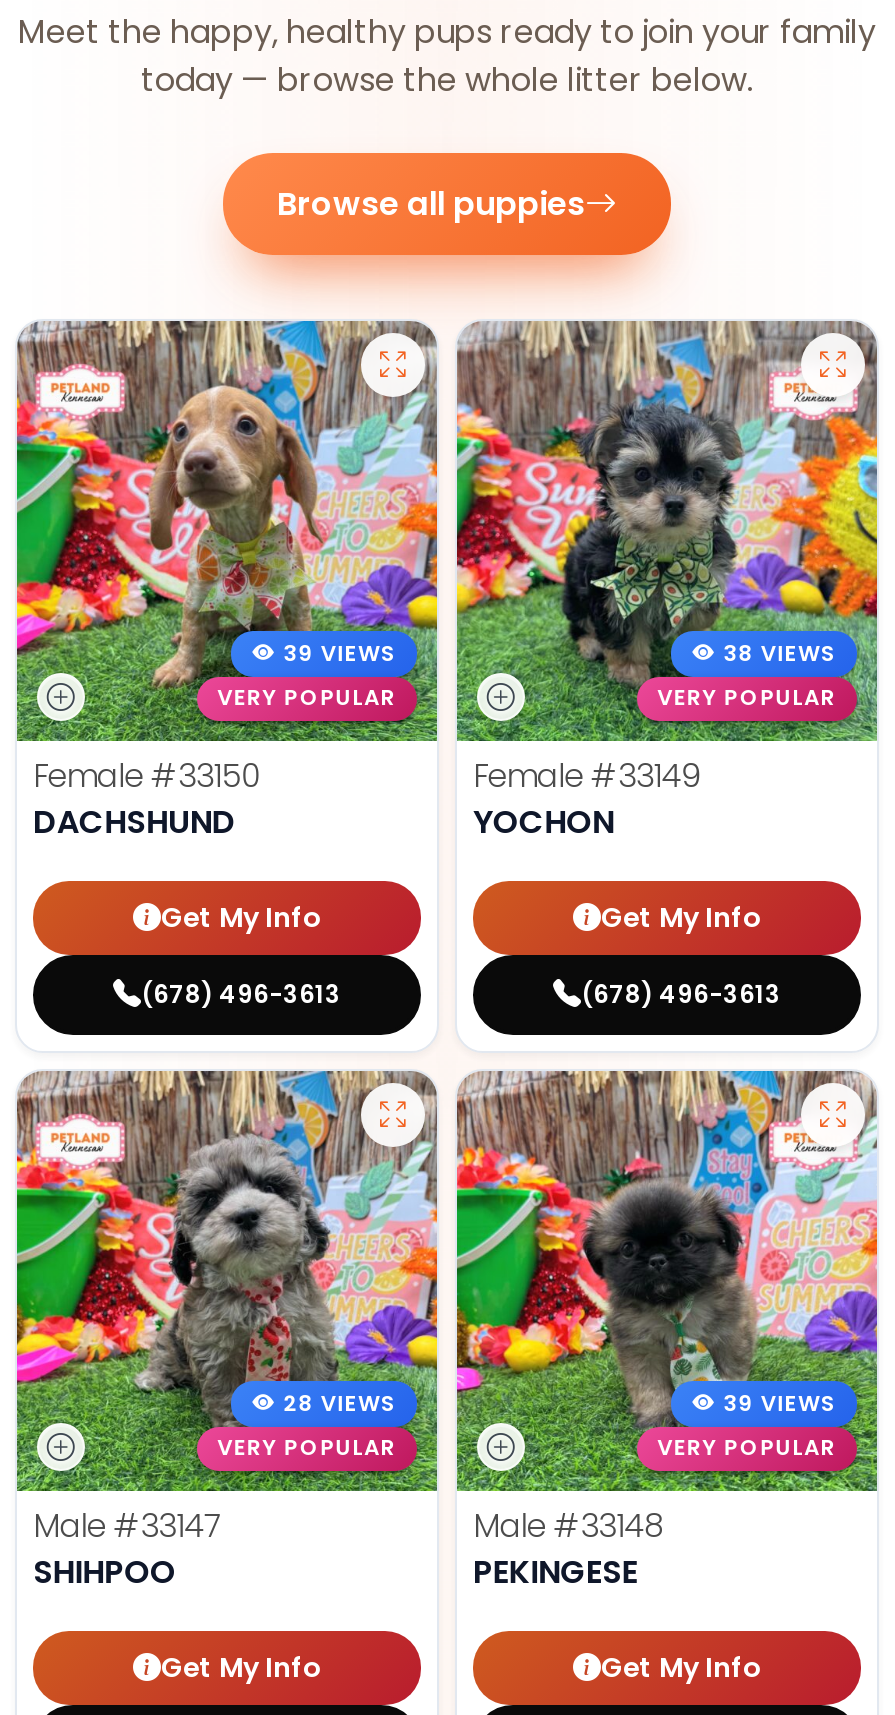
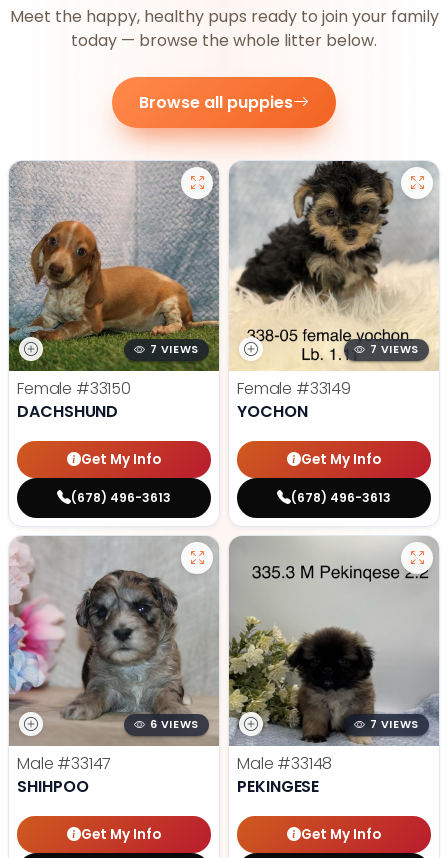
- [image]
- 39 VIEWS
- VERY POPULAR
+ [image]
+ 7 VIEWS

- [image]
- 38 VIEWS
- VERY POPULAR
+ [image]
+ 7 VIEWS

- [image]
- 28 VIEWS
- VERY POPULAR
+ [image]
+ 6 VIEWS

- [image]
- 39 VIEWS
- VERY POPULAR
+ [image]
+ 7 VIEWS
